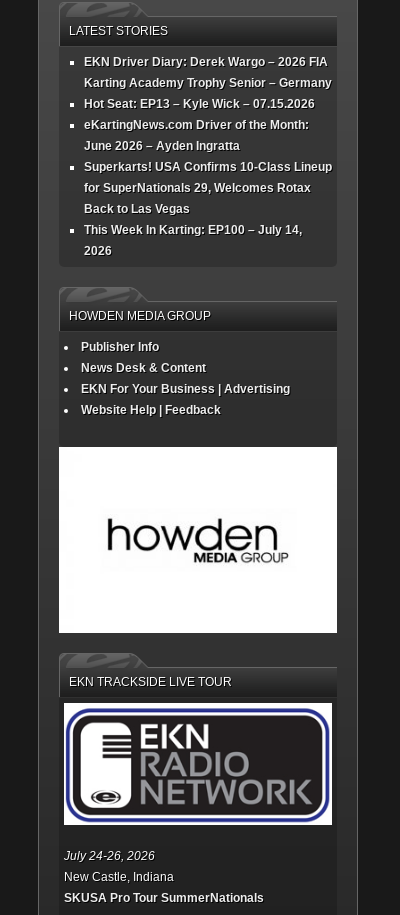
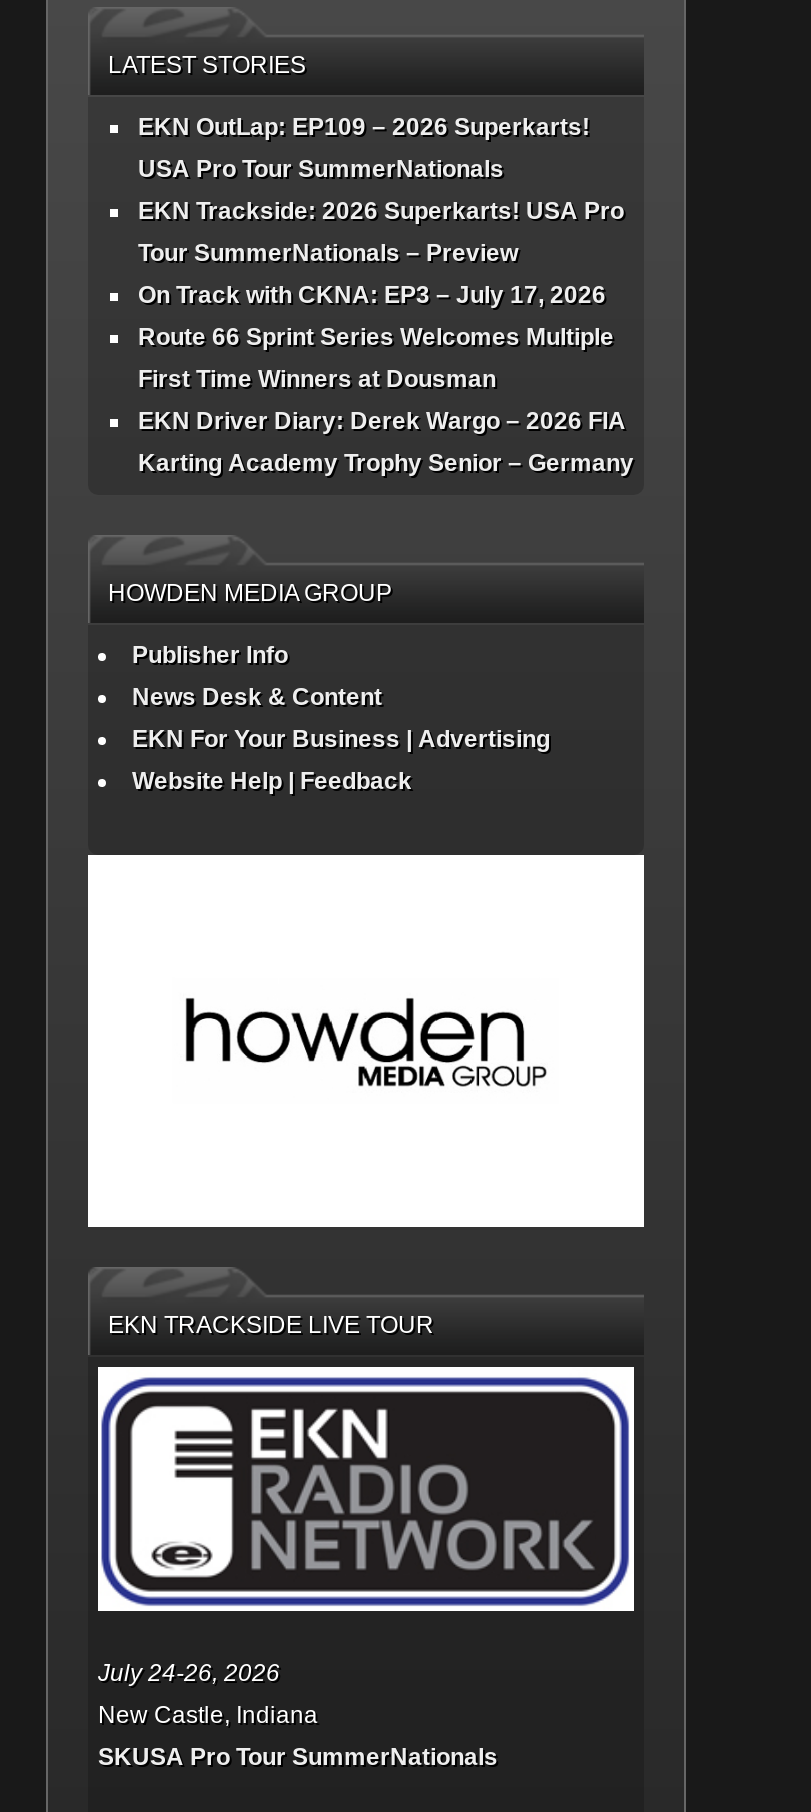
+ EKN OutLap: EP109 – 2026 Superkarts!
+ USA Pro Tour SummerNationals
+ EKN Trackside: 2026 Superkarts! USA Pro
+ Tour SummerNationals – Preview
+ On Track with CKNA: EP3 – July 17, 2026
+ Route 66 Sprint Series Welcomes Multiple
+ First Time Winners at Dousman

moved down: EKN Driver Diary: Derek Wargo – 2026 FIA | Karting Academy Trophy Senior – Germany

- Hot Seat: EP13 – Kyle Wick – 07.15.2026
- eKartingNews.com Driver of the Month:
- June 2026 – Ayden Ingratta
- Superkarts! USA Confirms 10-Class Lineup
- for SuperNationals 29, Welcomes Rotax
- Back to Las Vegas
- This Week In Karting: EP100 – July 14,
- 2026
